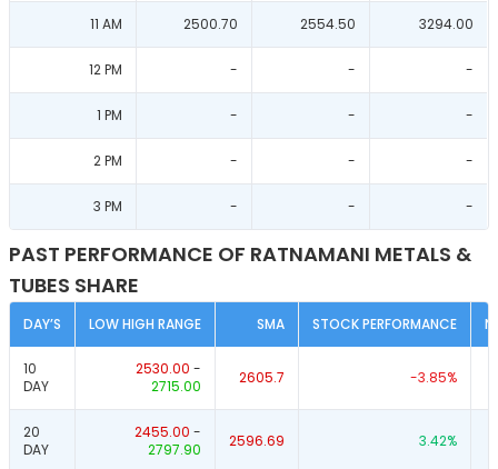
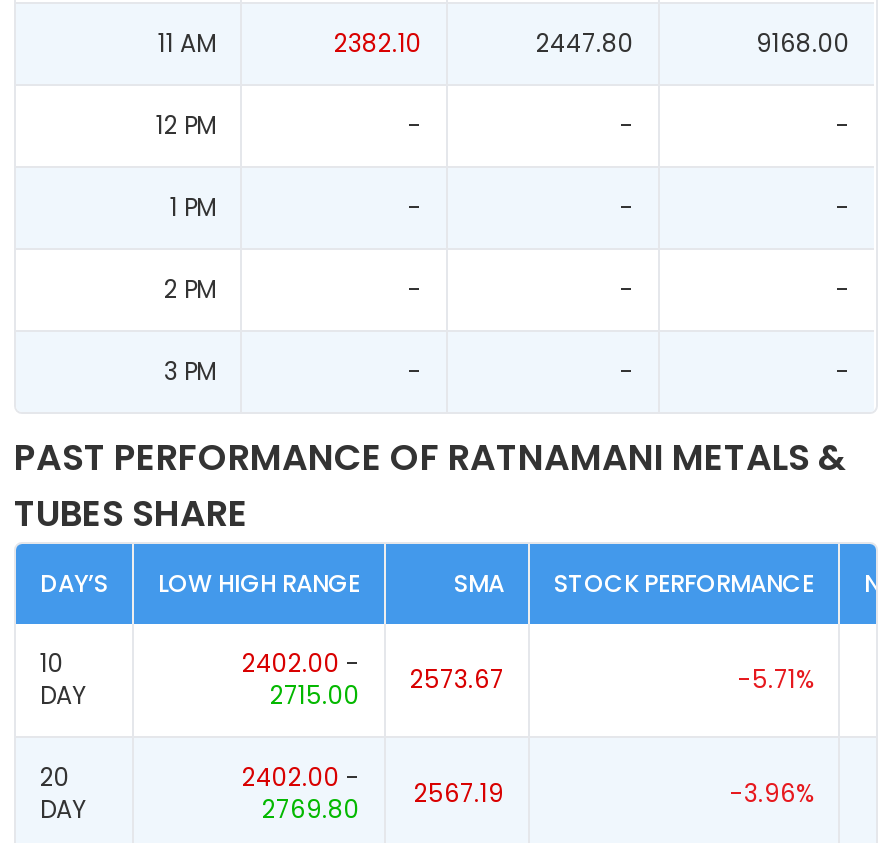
- 2500.70
+ 2382.10

- 2554.50
+ 2447.80

- 3294.00
+ 9168.00

- 2530.00 -
+ 2402.00 -

- 2605.7
+ 2573.67

- -3.85%
+ -5.71%

- 2455.00 -
+ 2402.00 -

- 2596.69
+ 2567.19

- 3.42%
+ -3.96%

- 2797.90
+ 2769.80
